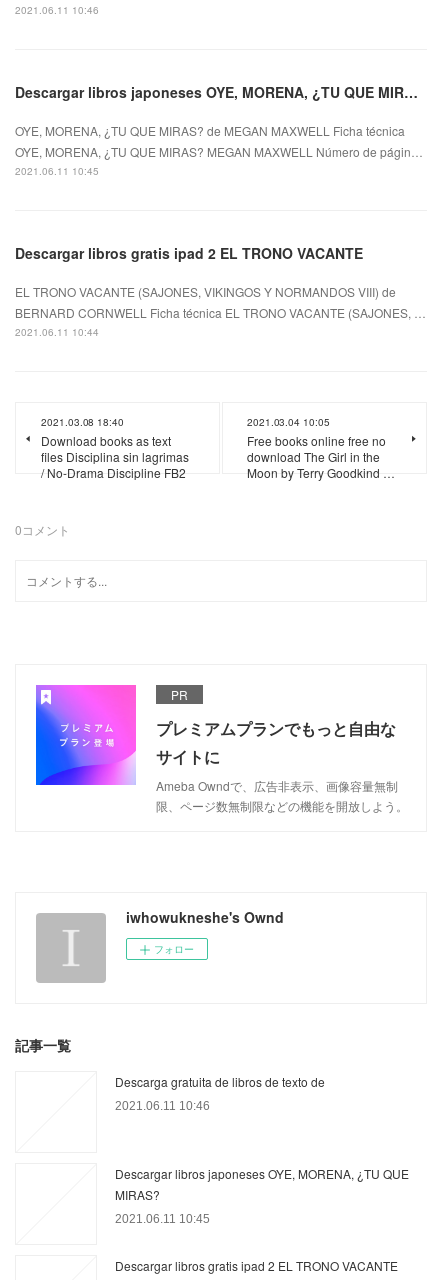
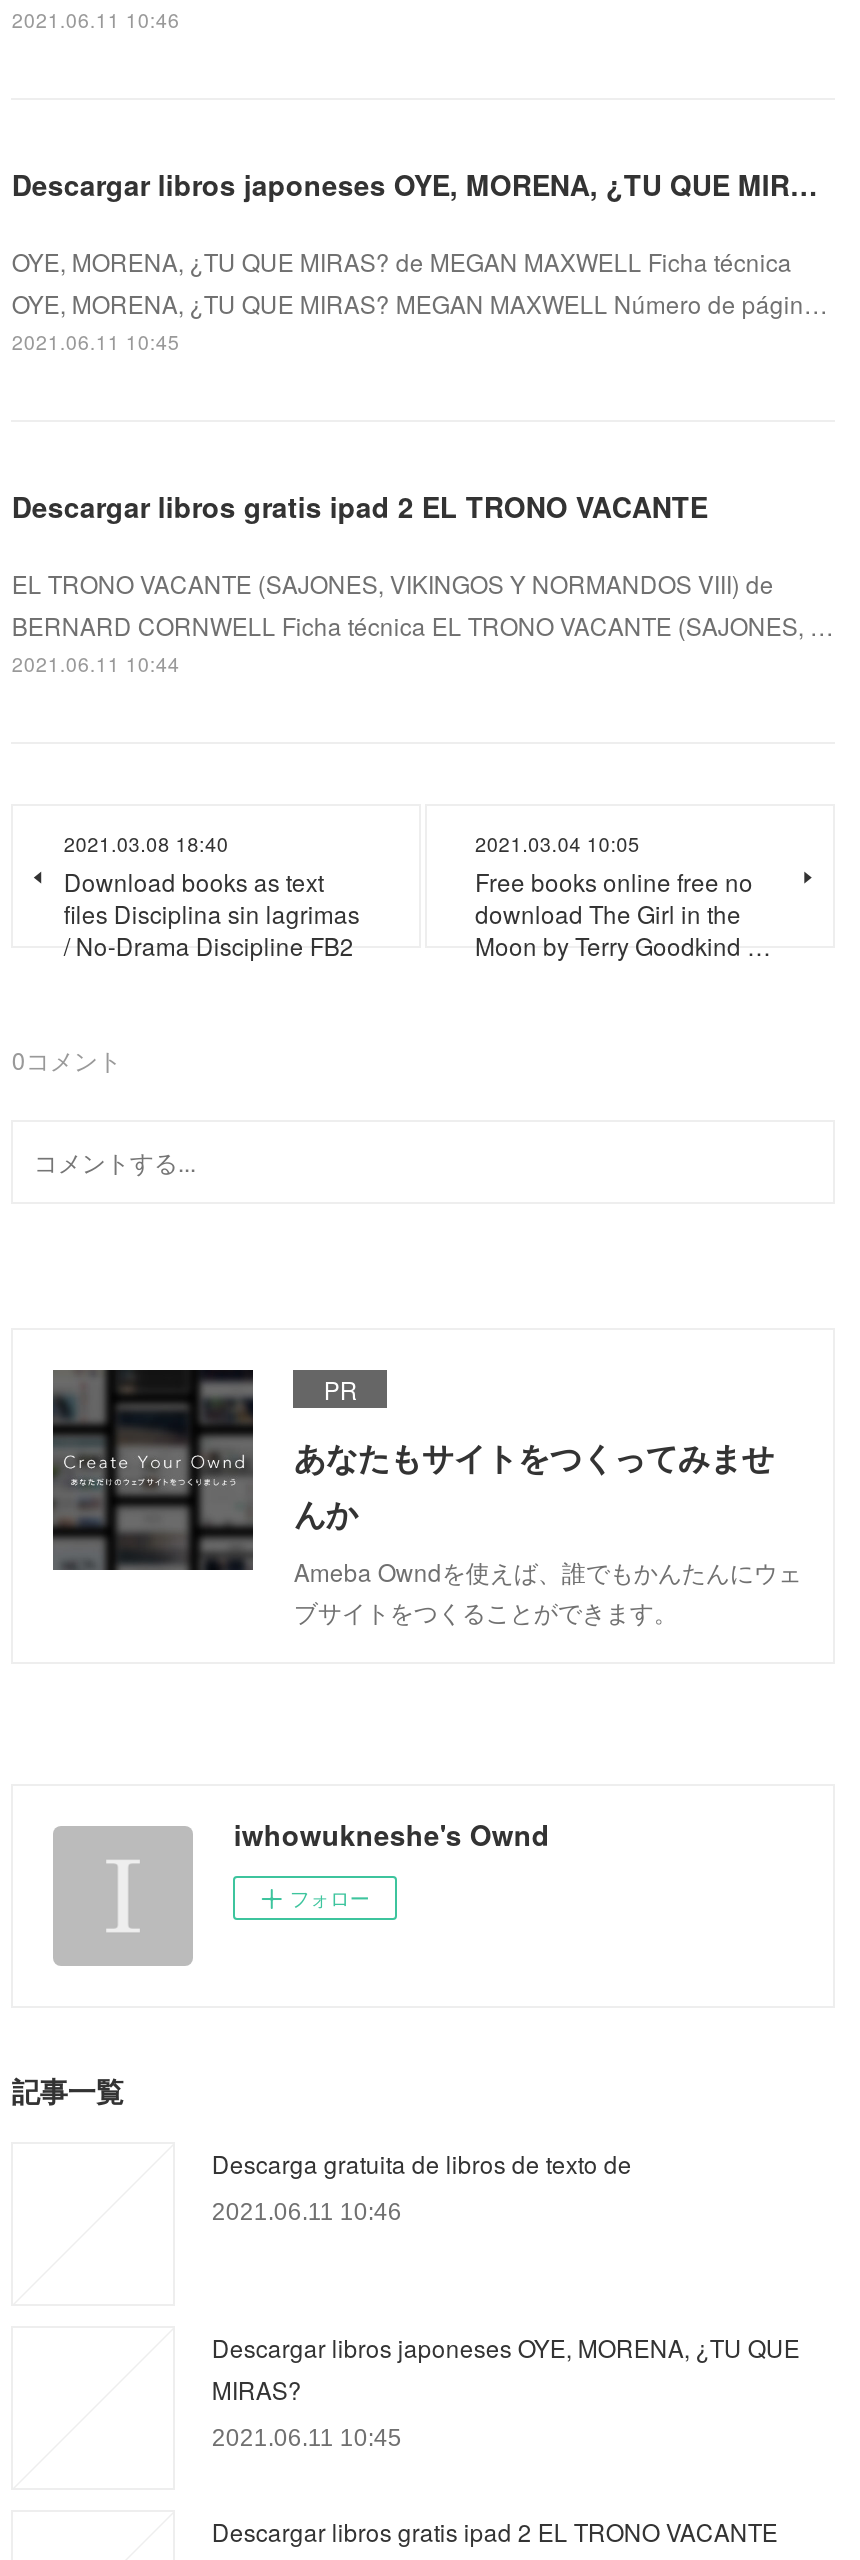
- [image]
- プレミアムプランでもっと自由な
- サイトに
- Ameba Owndで、広告非表示、画像容量無制
- 限、ページ数無制限などの機能を開放しよう。
+ [image]
+ あなたもサイトをつくってみませ
+ んか
+ Ameba Owndを使えば、誰でもかんたんにウェ
+ ブサイトをつくることができます。
